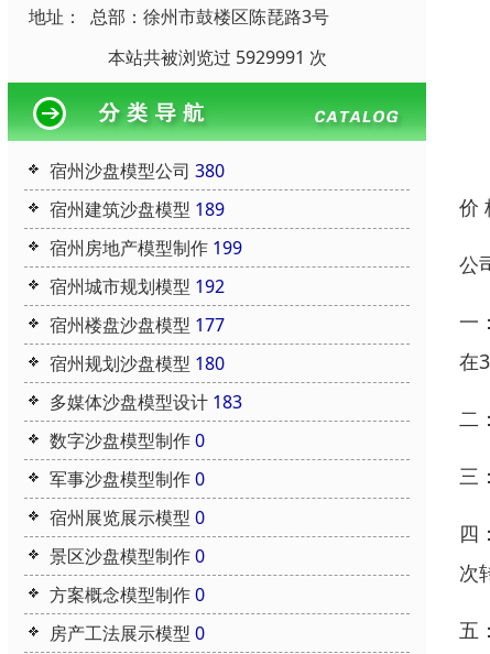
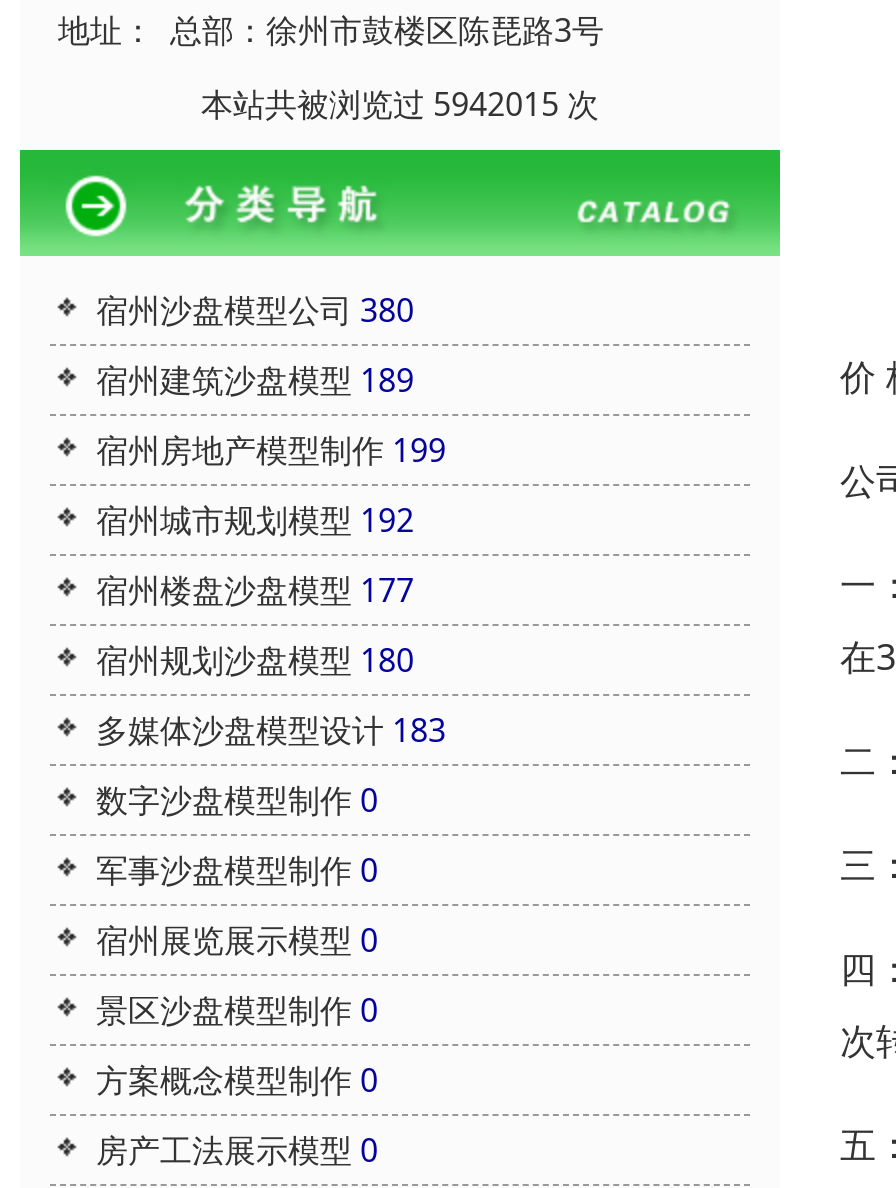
- 本站共被浏览过 5929991 次
+ 本站共被浏览过 5942015 次
